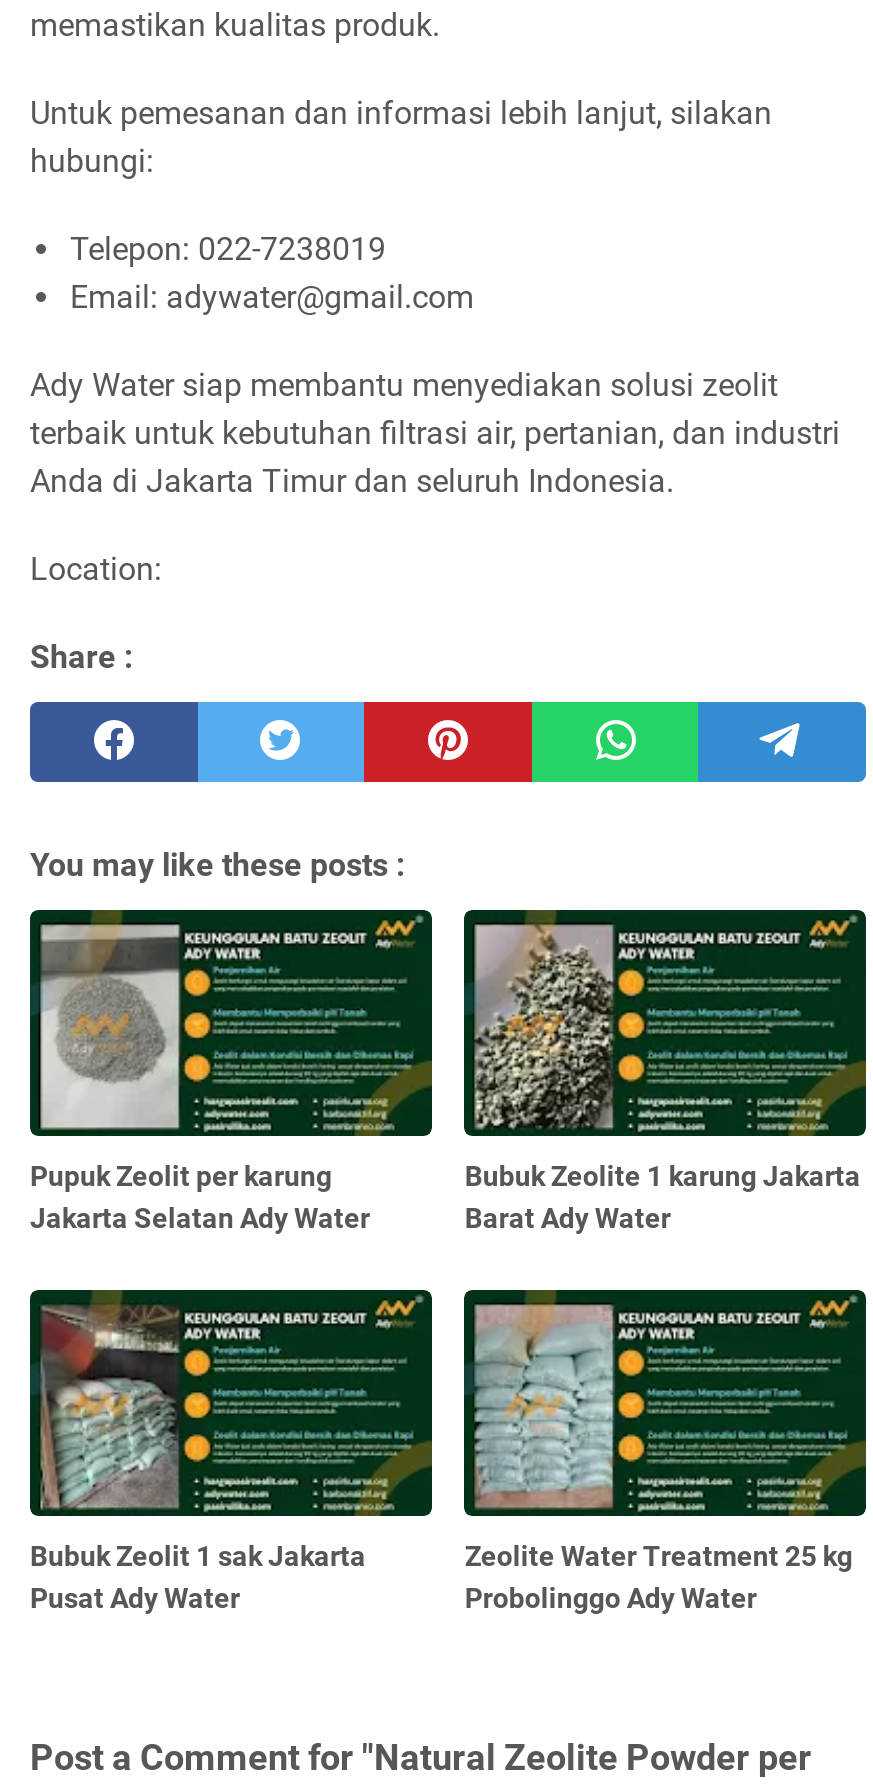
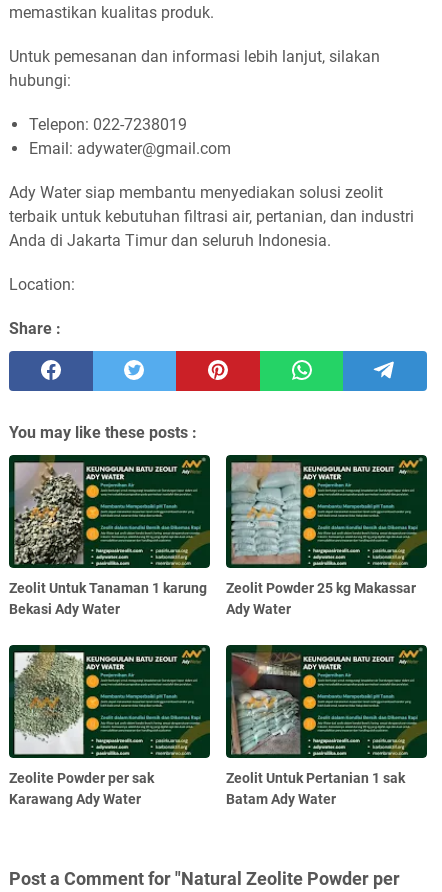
- [image]
- Pupuk Zeolit per karung
- Jakarta Selatan Ady Water
+ [image]
+ Zeolit Untuk Tanaman 1 karung
+ Bekasi Ady Water

- [image]
- Bubuk Zeolite 1 karung Jakarta
- Barat Ady Water
+ [image]
+ Zeolit Powder 25 kg Makassar
+ Ady Water

- [image]
- Bubuk Zeolit 1 sak Jakarta
- Pusat Ady Water
+ [image]
+ Zeolite Powder per sak
+ Karawang Ady Water

- [image]
- Zeolite Water Treatment 25 kg
- Probolinggo Ady Water
+ [image]
+ Zeolit Untuk Pertanian 1 sak
+ Batam Ady Water
